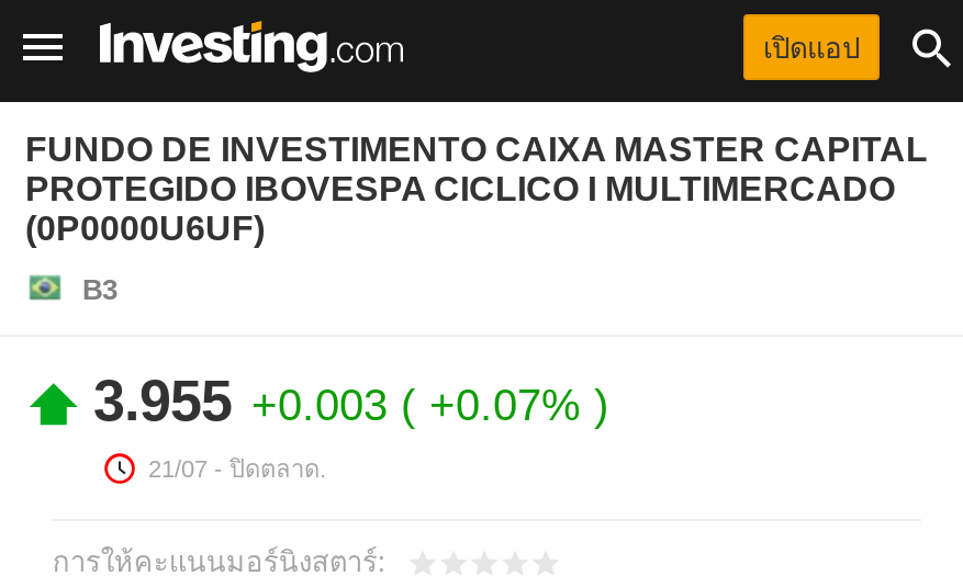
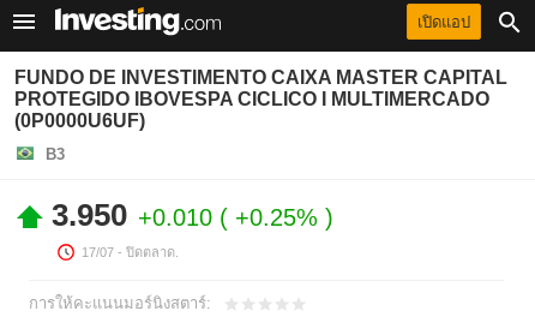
- 3.955 +0.003 +0.07%
+ 3.950 +0.010 +0.25%

- 21/07 - ปิดตลาด.
+ 17/07 - ปิดตลาด.
